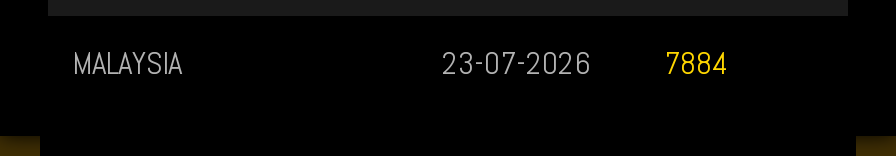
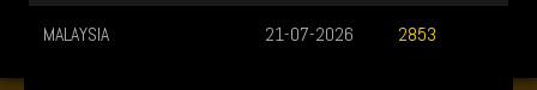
- 23-07-2026
+ 21-07-2026

- 7884
+ 2853
